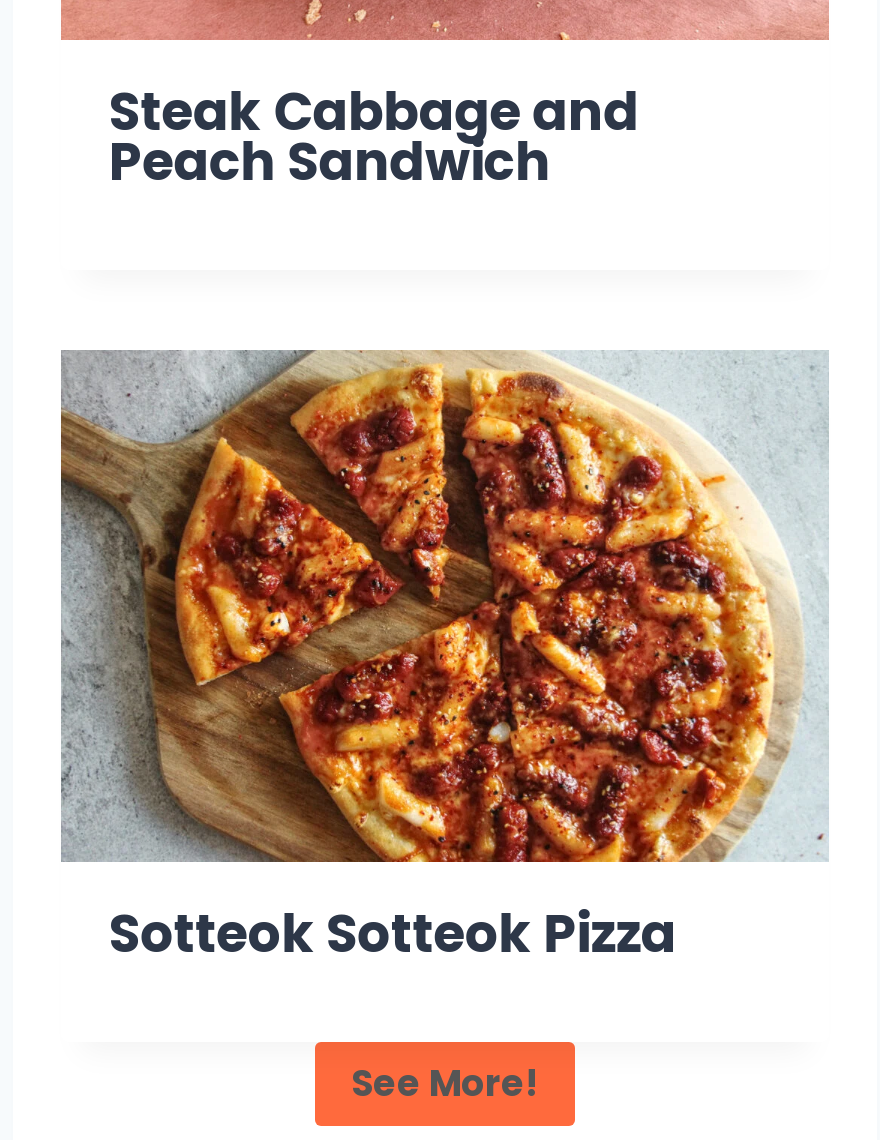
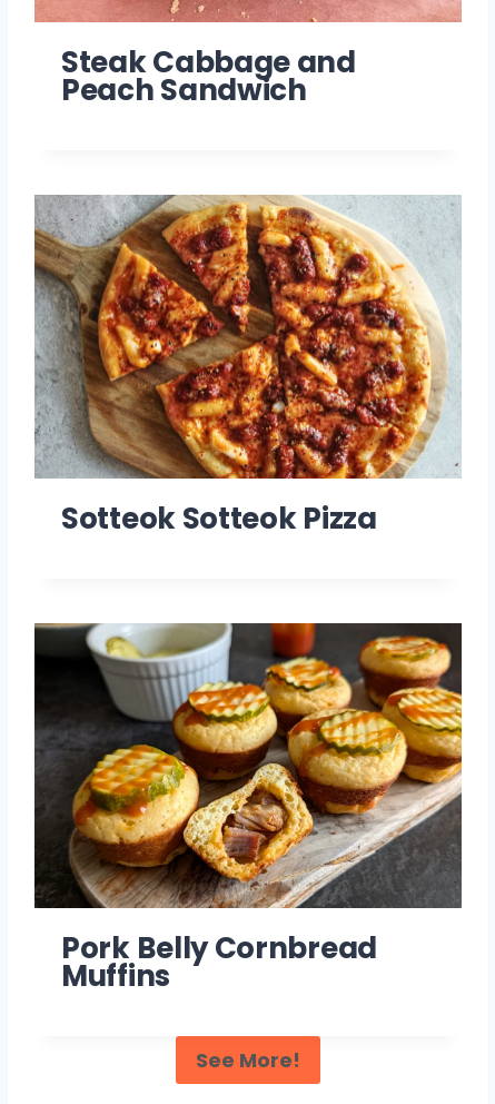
+ [image]
+ Pork Belly Cornbread
+ Muffins
